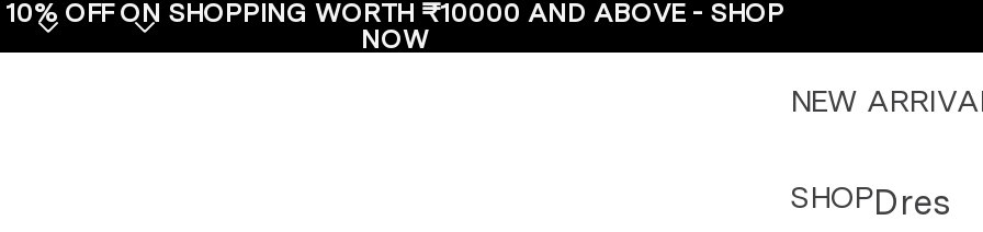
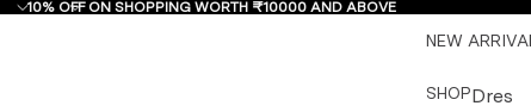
- 10% OFF ON SHOPPING WORTH ₹10000 AND ABOVE - SHOP
- NOW
+ 10% OFF ON SHOPPING WORTH ₹10000 AND ABOVE
